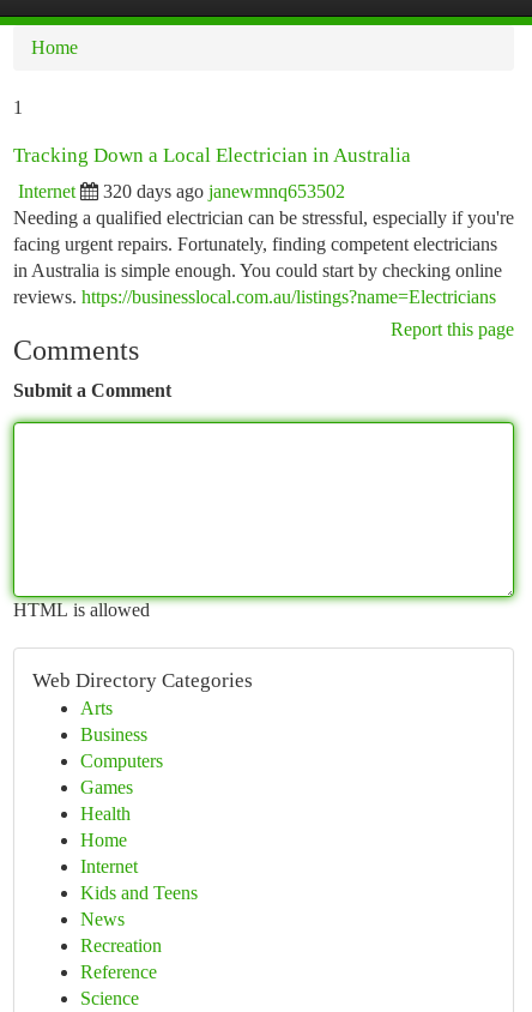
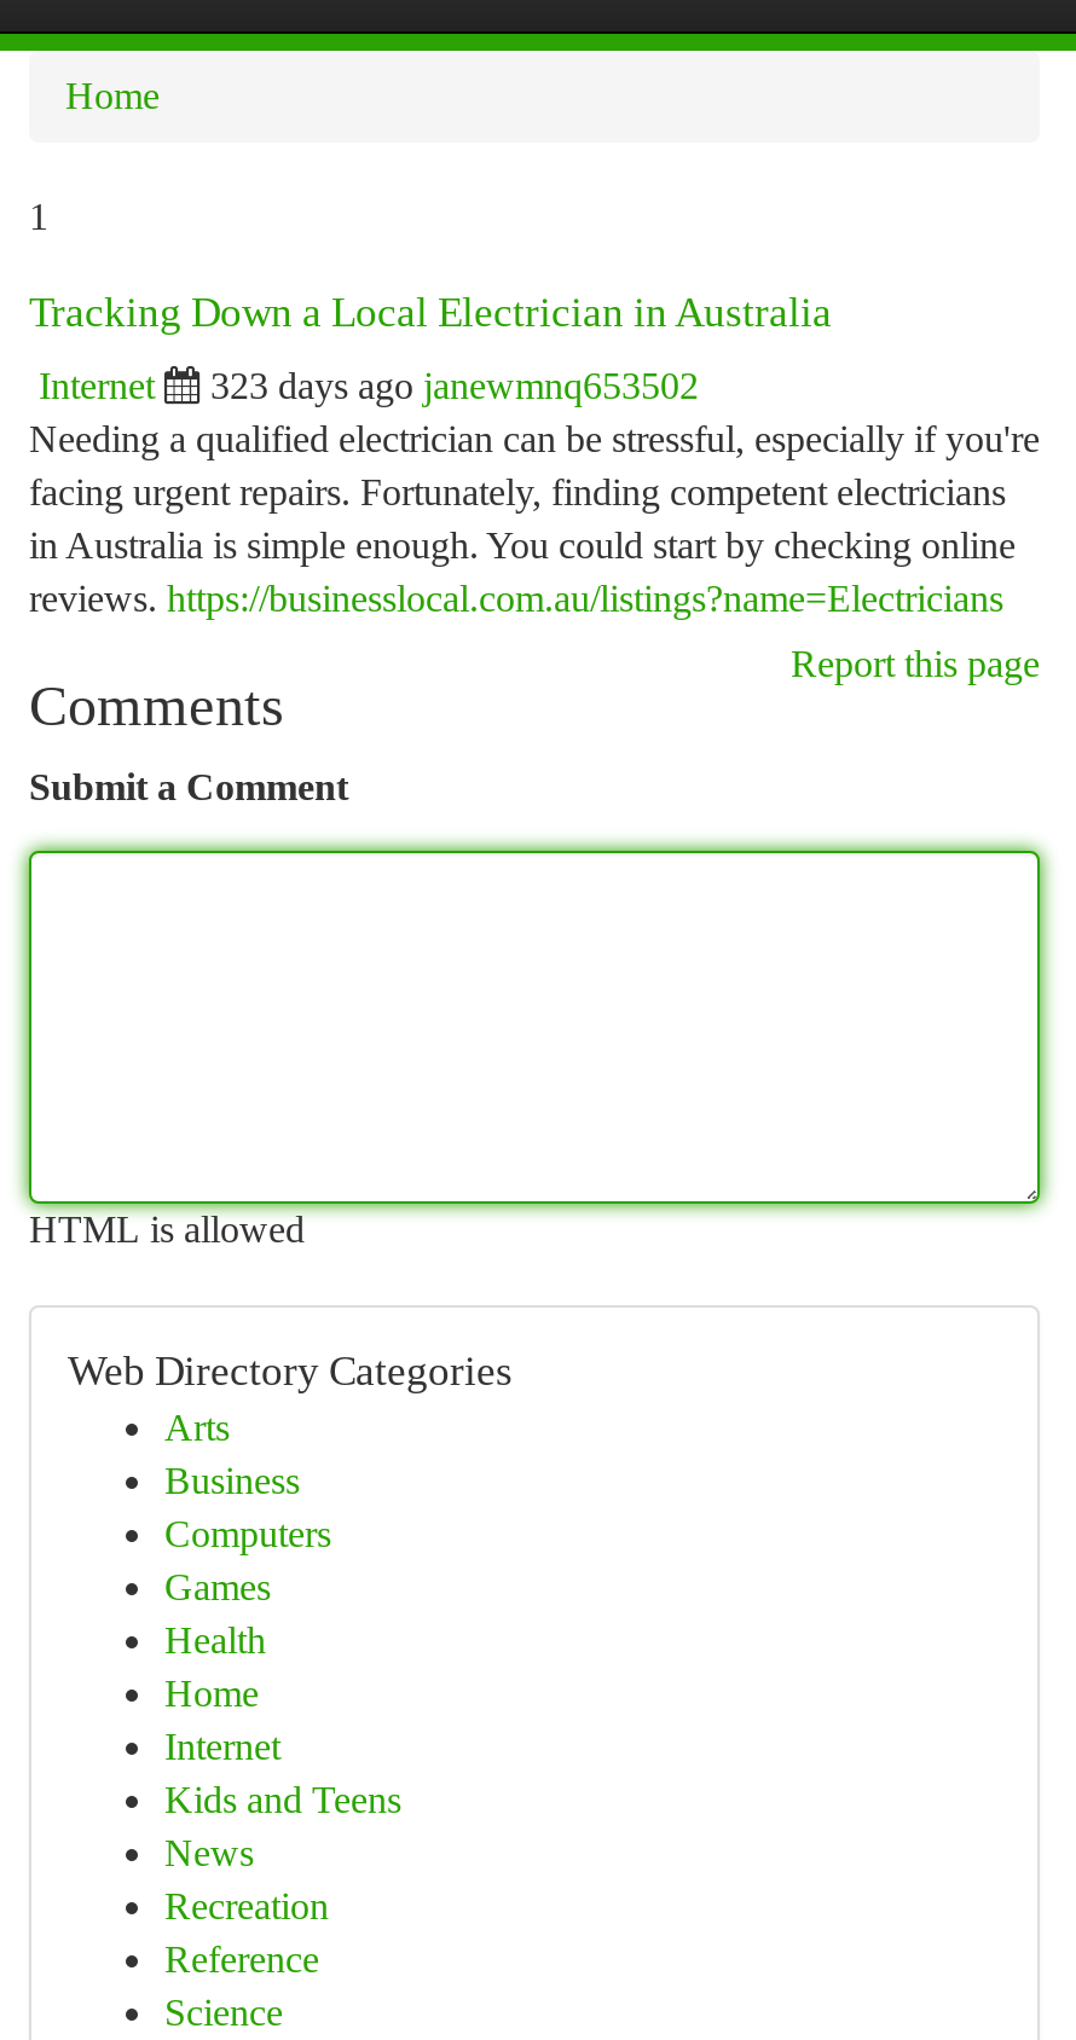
- 320 days ago janewmnq653502
+ 323 days ago janewmnq653502
